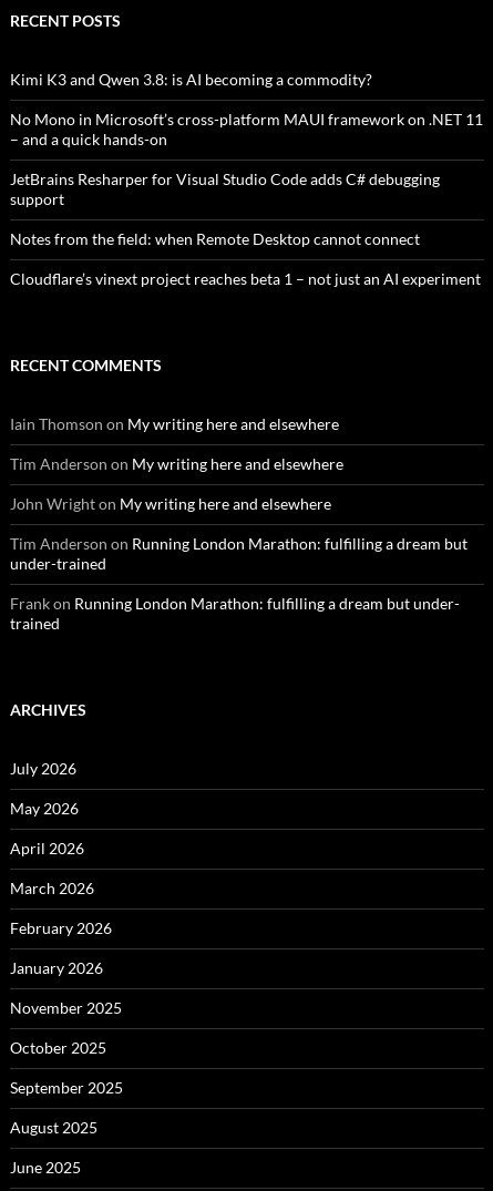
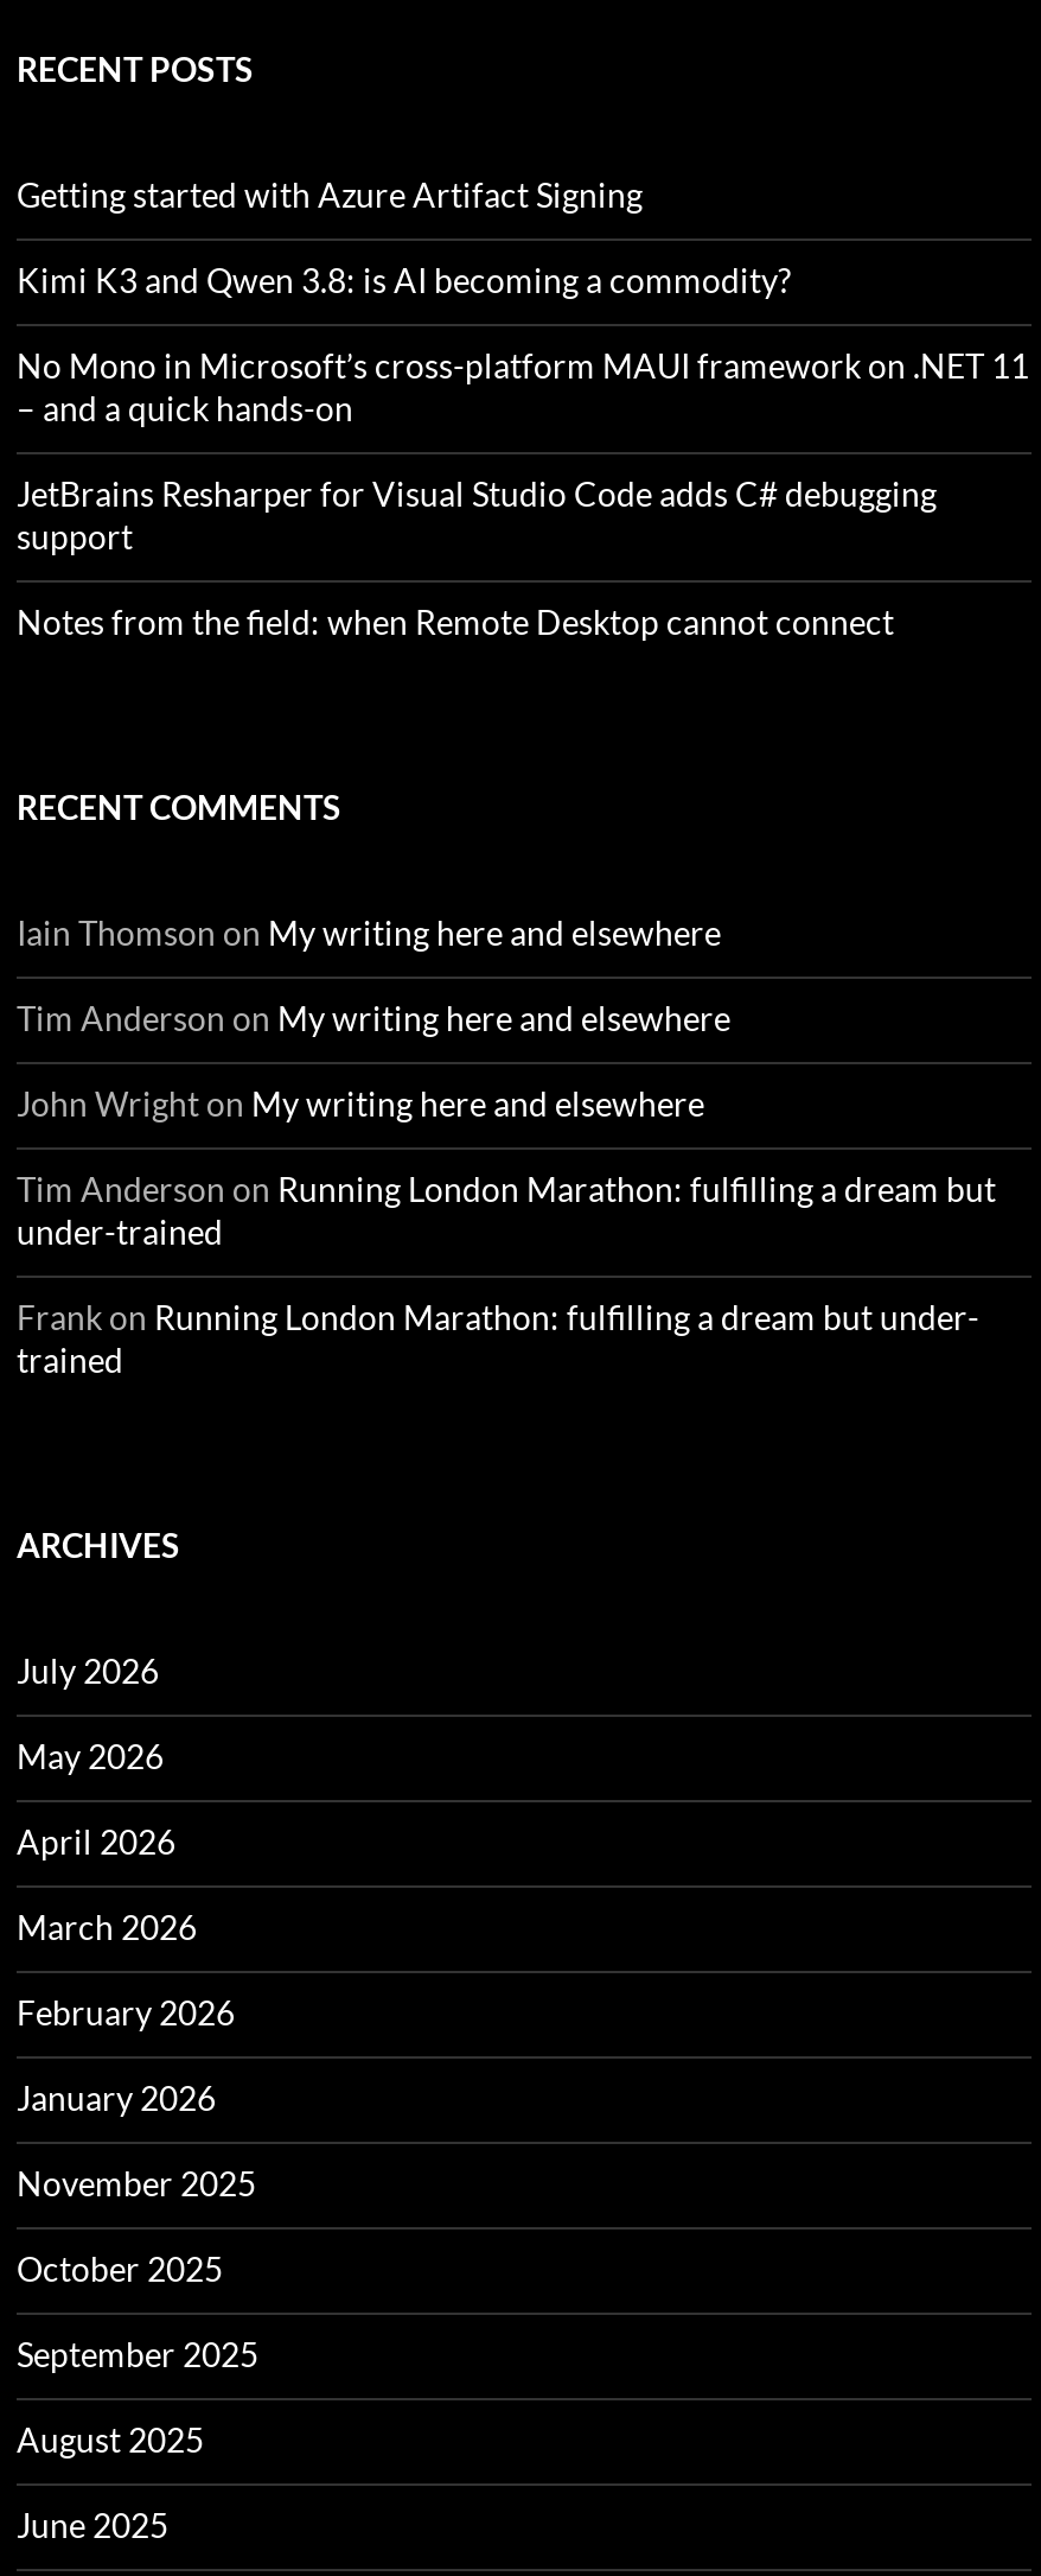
+ Getting started with Azure Artifact Signing

moved down: Kimi K3 and Qwen 3.8: is AI becoming a commodity? | No Mono in Microsoft’s cross-platform MAUI framework on .NET 11 | – and a quick hands-on | JetBrains Resharper for Visual Studio Code adds C# debugging | support | Notes from the field: when Remote Desktop cannot connect

- Cloudflare’s vinext project reaches beta 1 – not just an AI experiment
